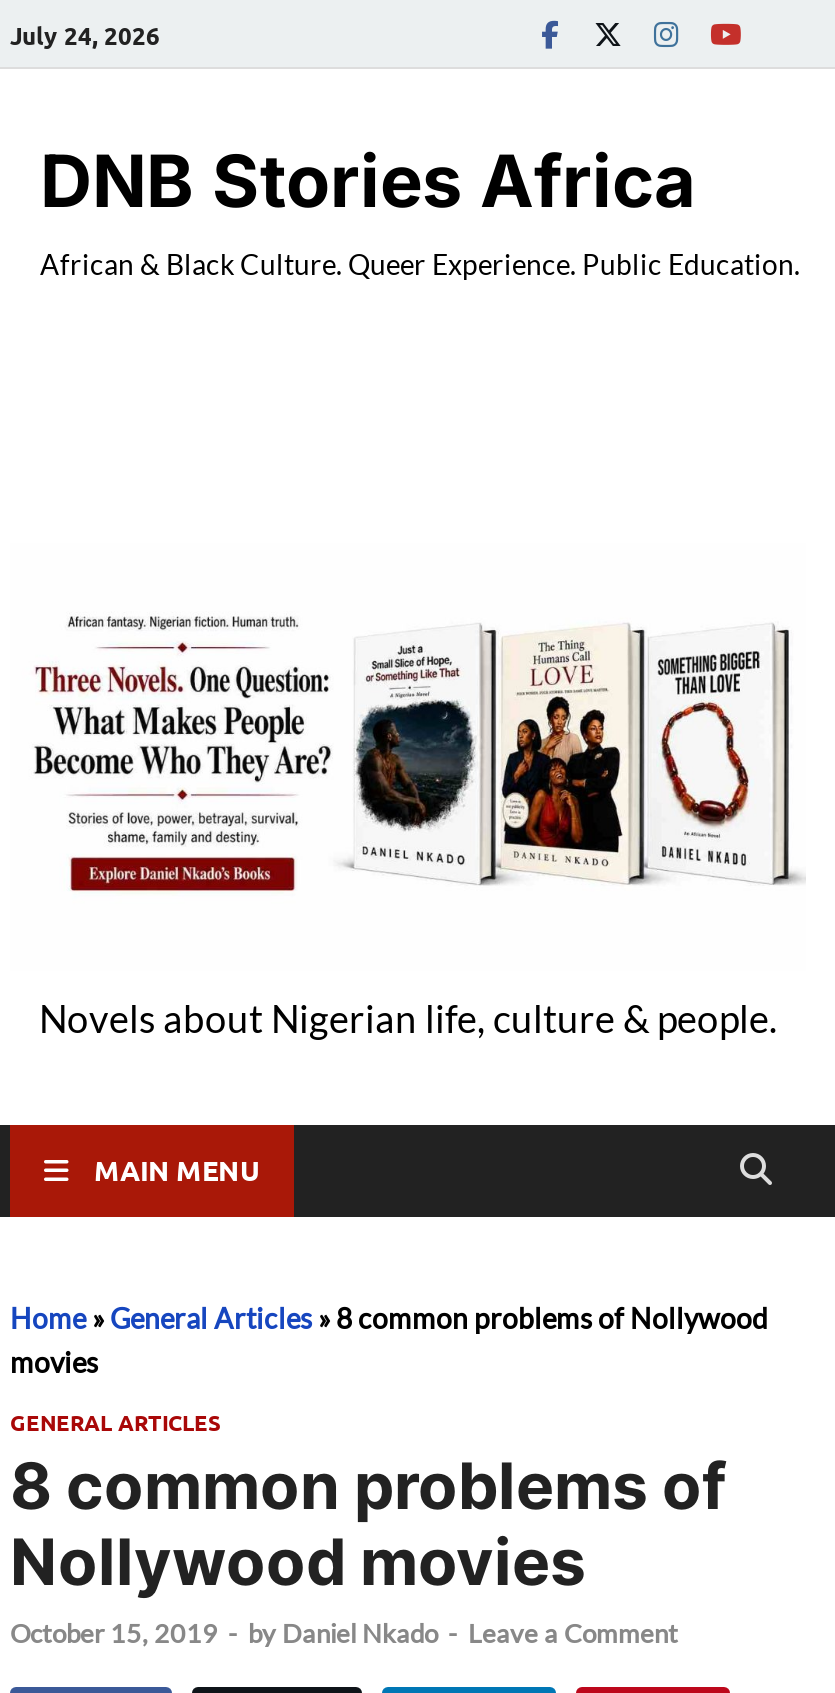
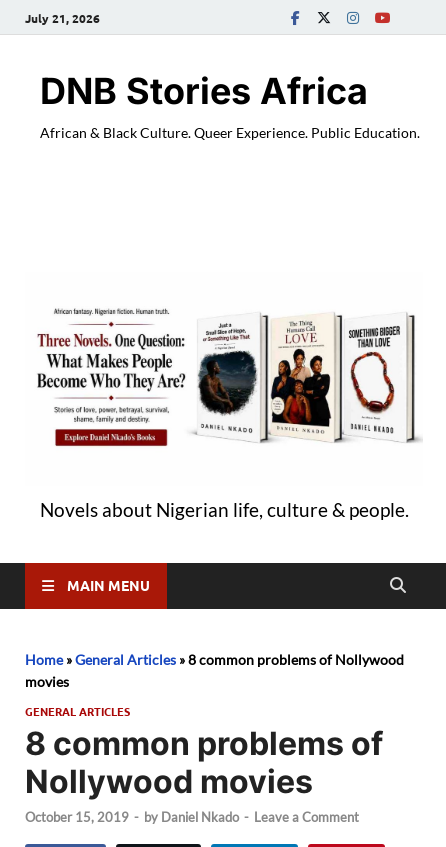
- July 24, 2026
+ July 21, 2026
